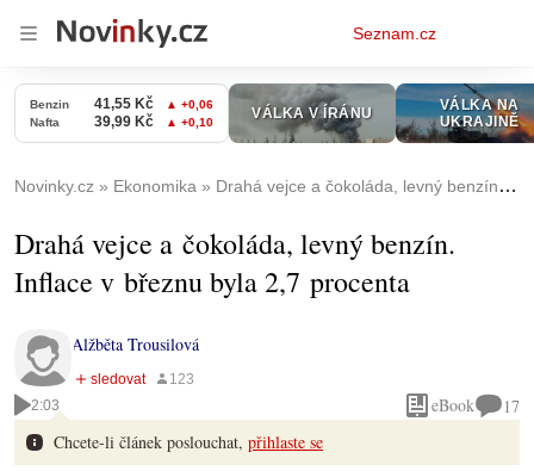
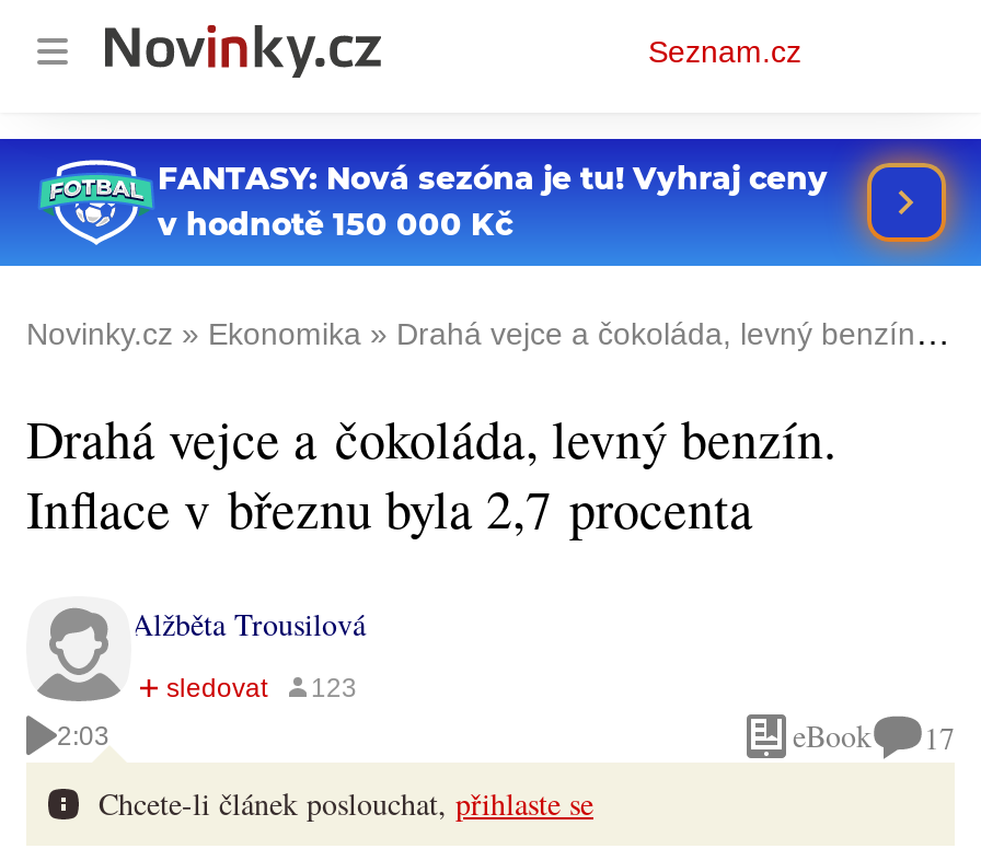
- [image]
+ [image]
